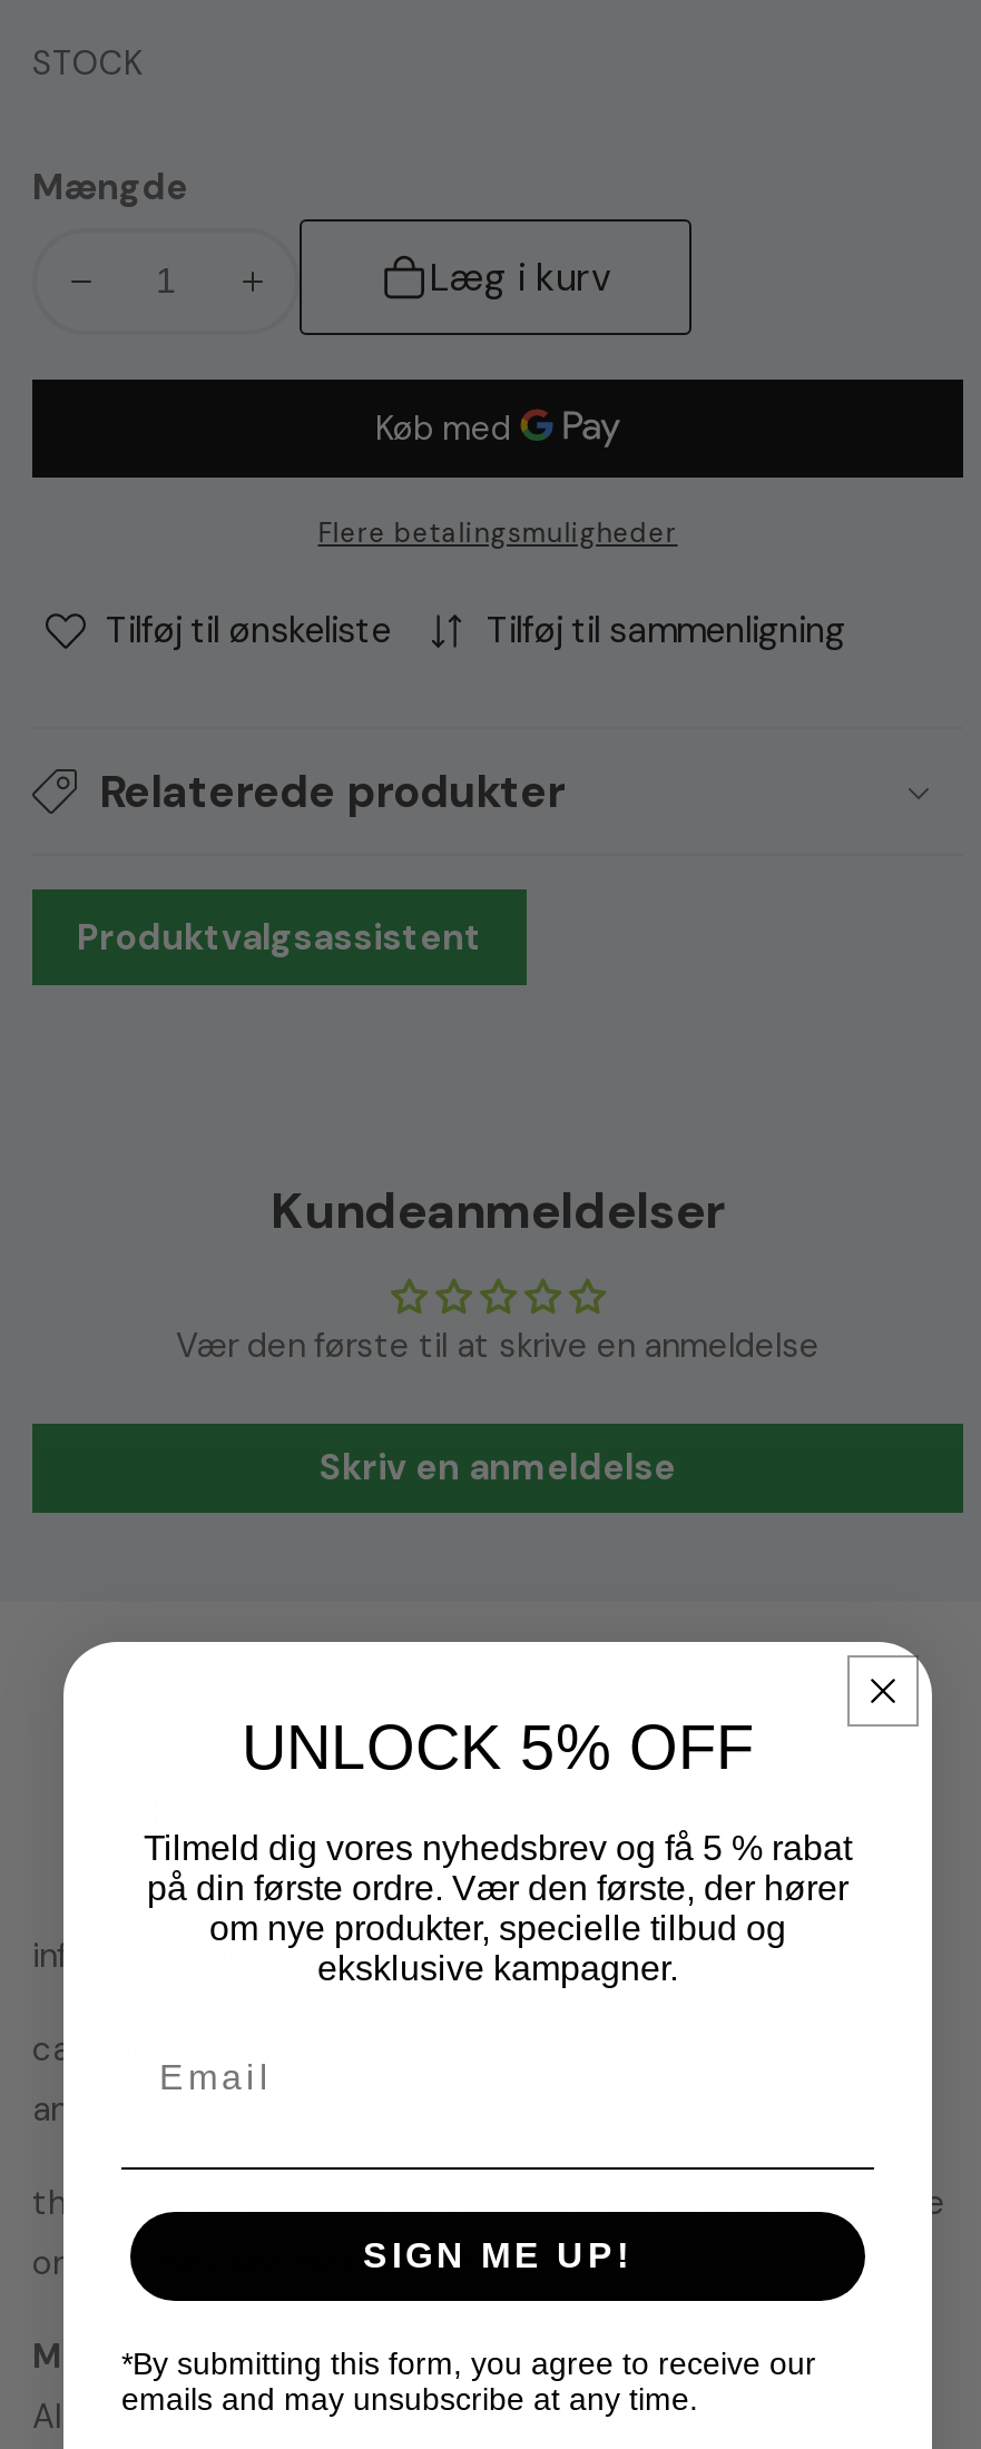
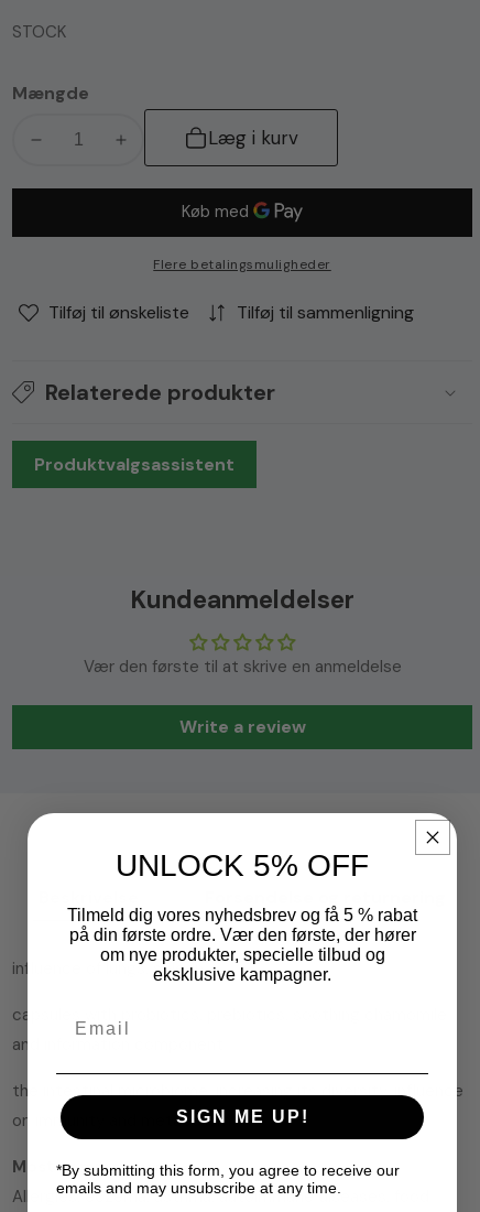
- Skriv en anmeldelse
+ Write a review
